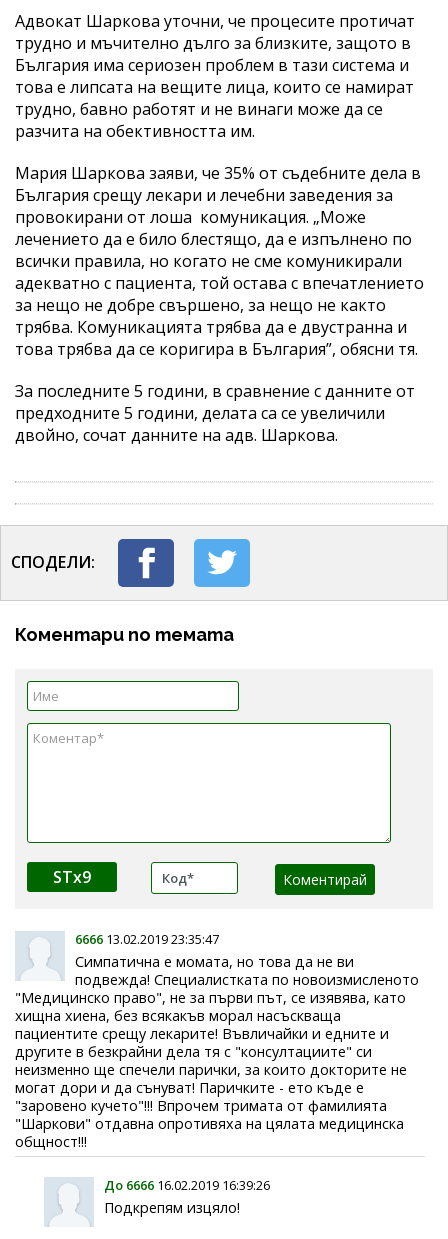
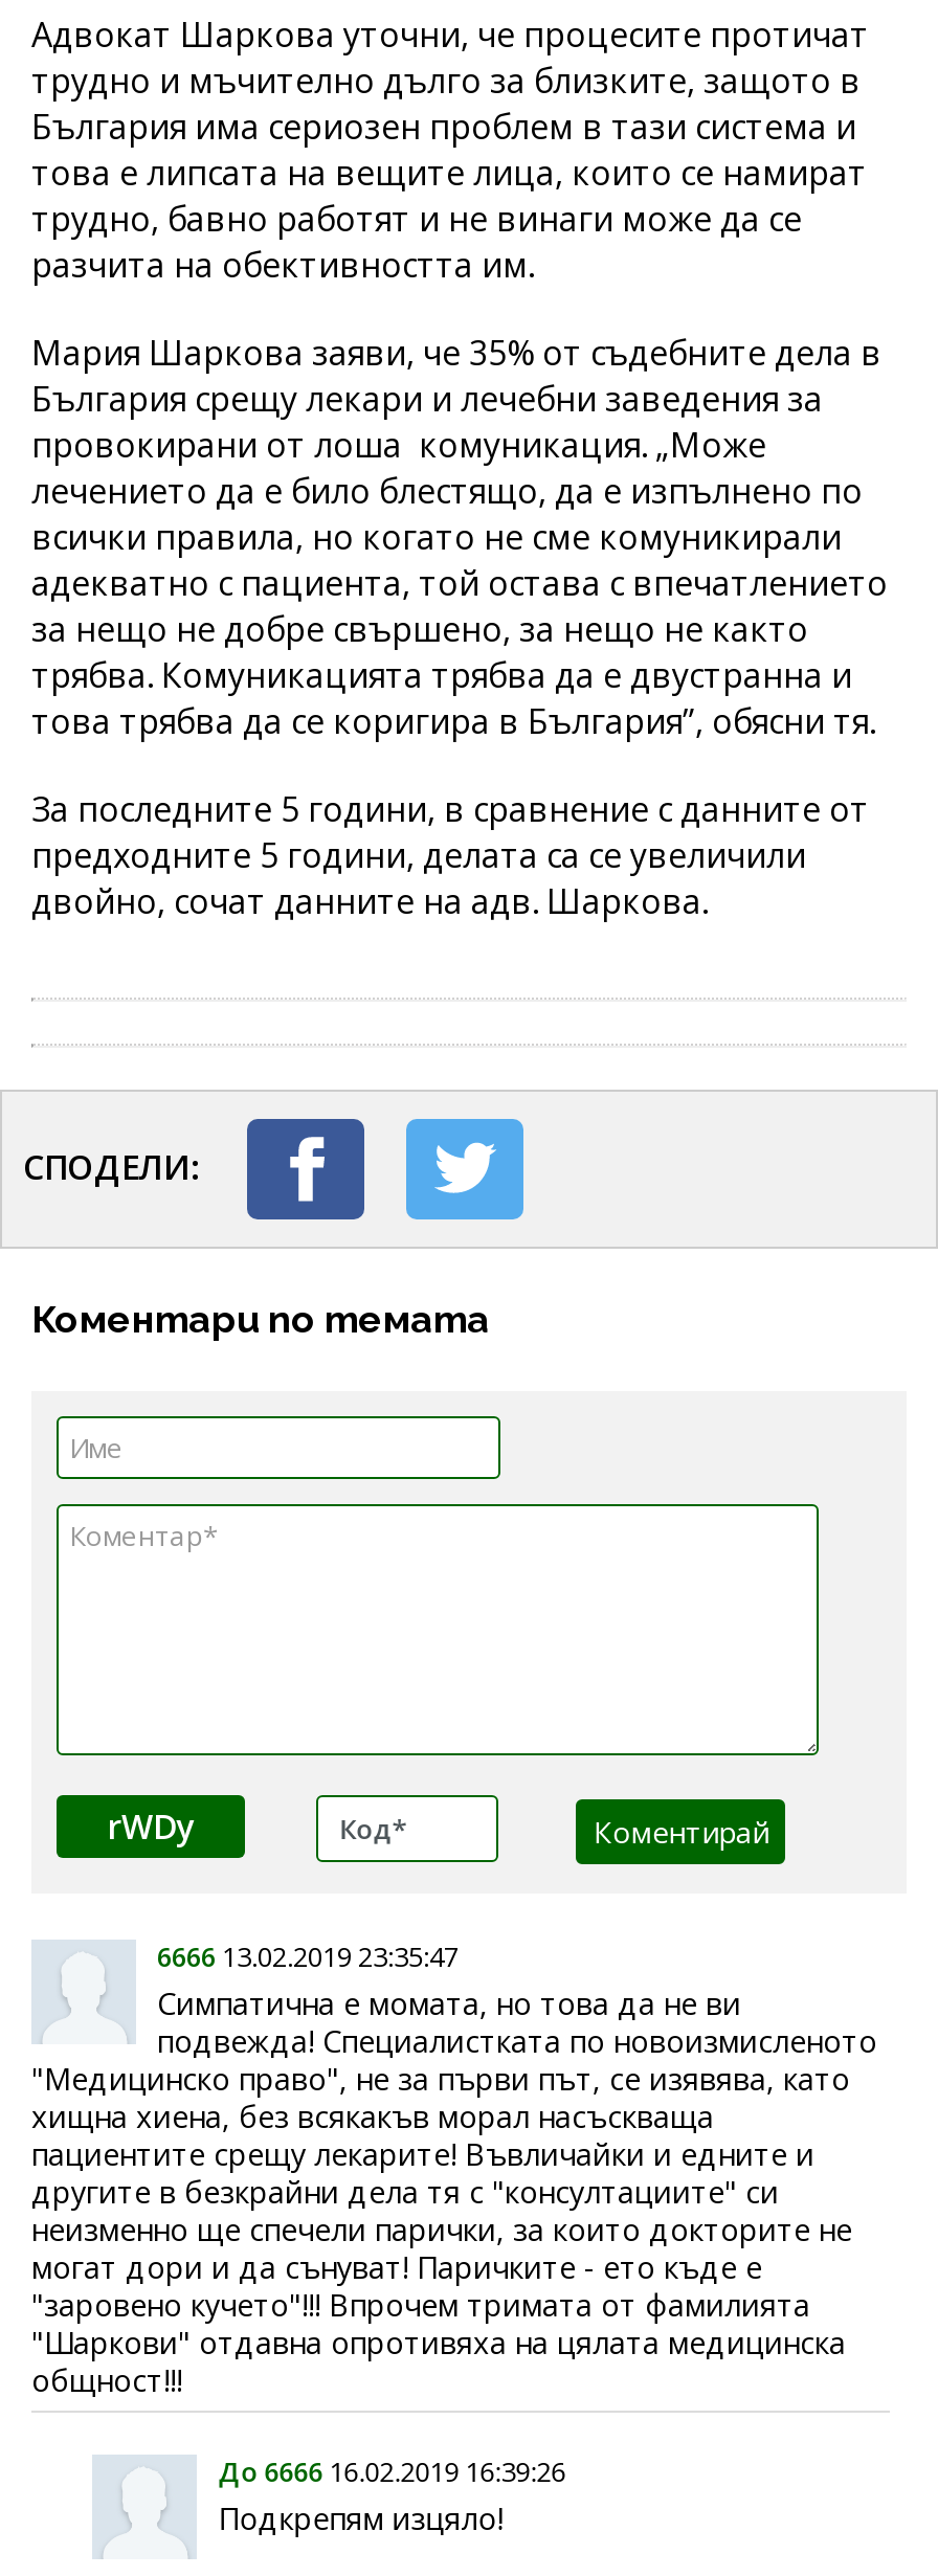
- STx9
+ rWDy
